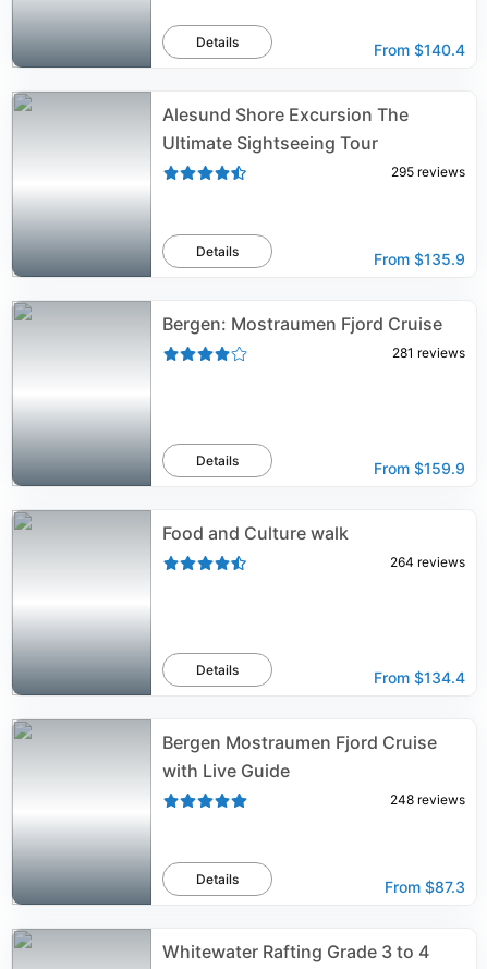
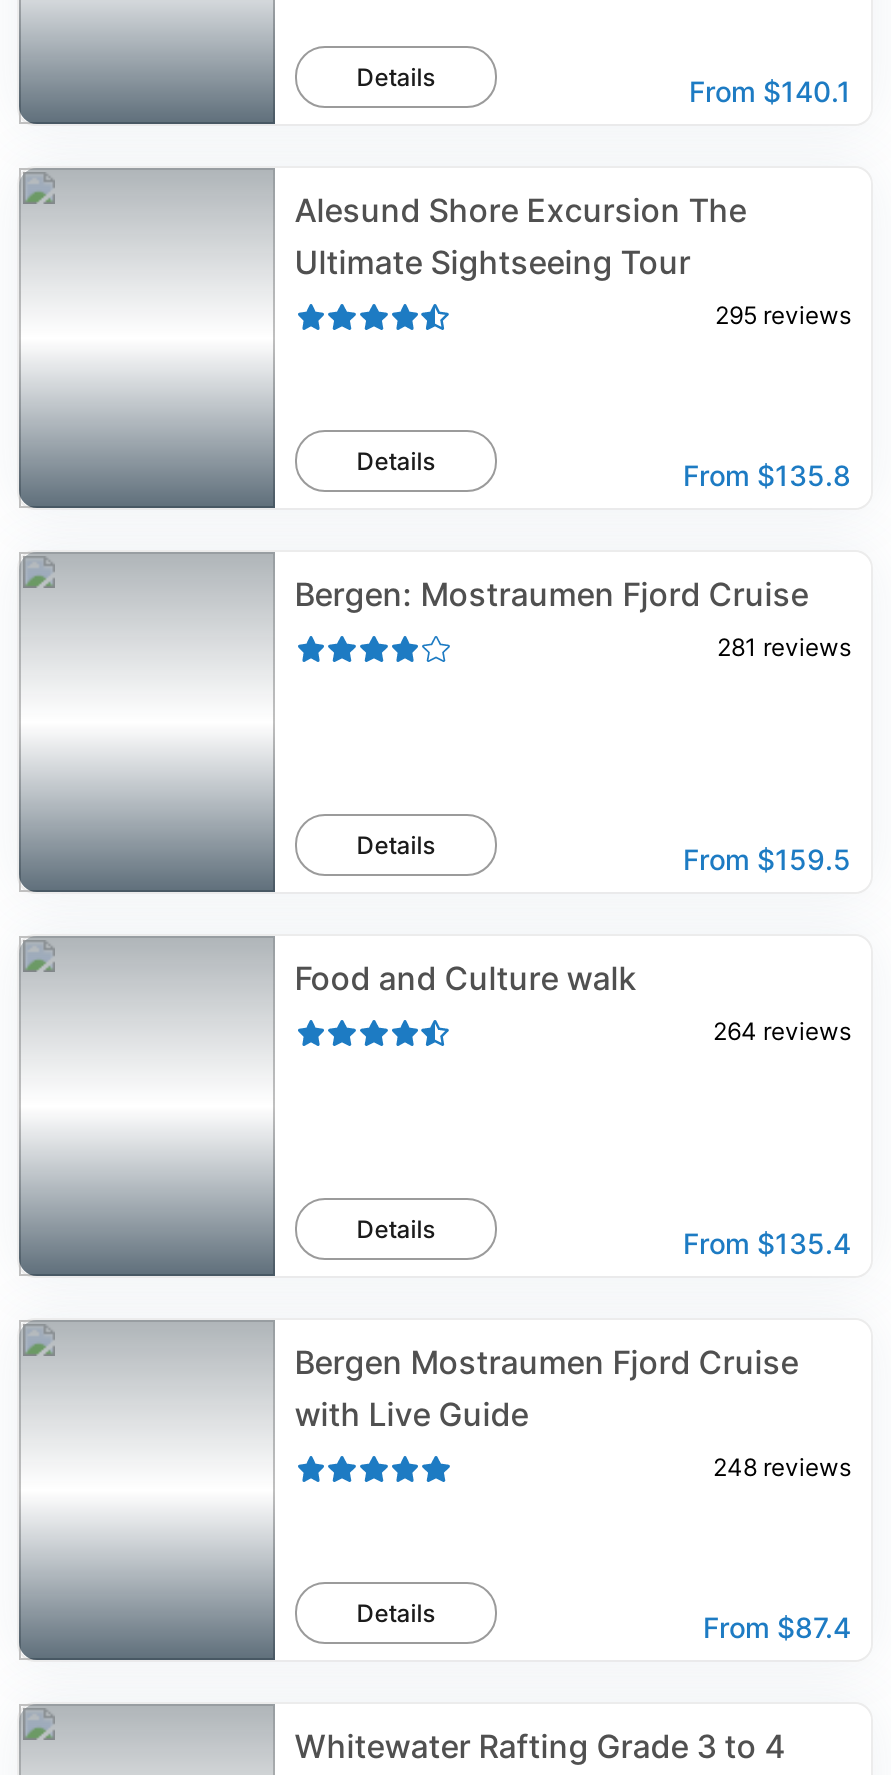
- From $140.4
+ From $140.1

- From $135.9
+ From $135.8

- From $159.9
+ From $159.5

- From $134.4
+ From $135.4

- From $87.3
+ From $87.4
